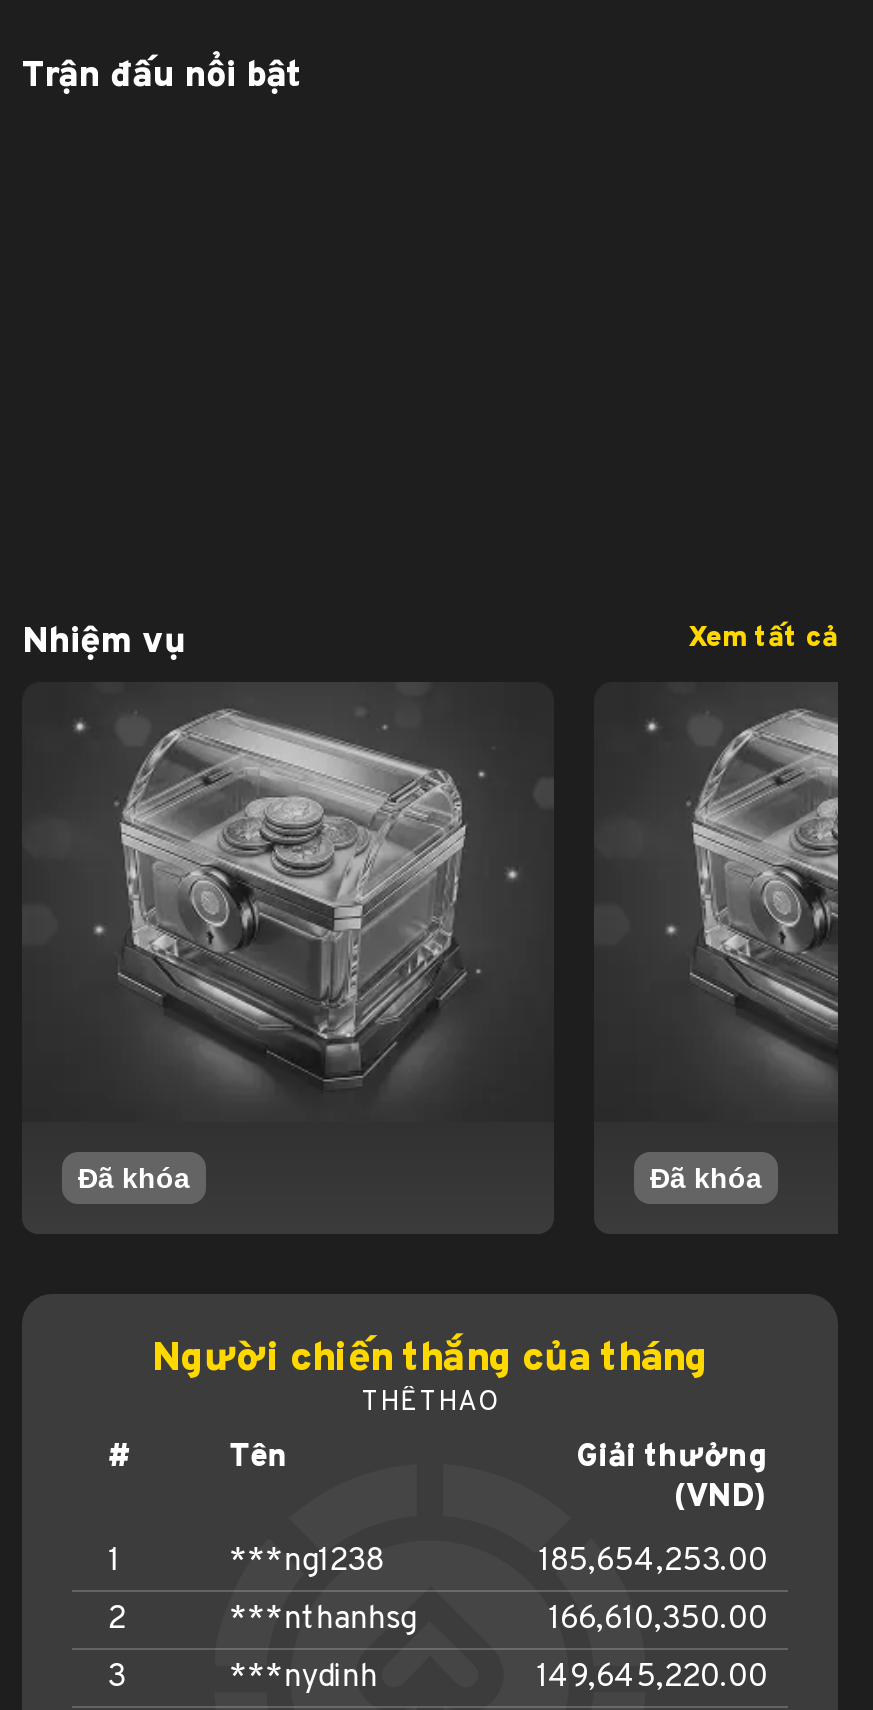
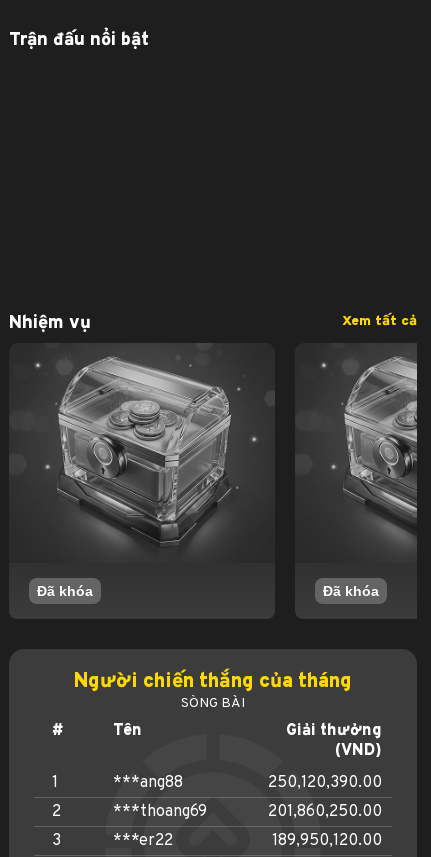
- THỂ THAO
+ SÒNG BÀI

- ***ng1238
- 185,654,253.00
+ ***ang88
+ 250,120,390.00

- ***nthanhsg
- 166,610,350.00
+ ***thoang69
+ 201,860,250.00

- ***nydinh
- 149,645,220.00
+ ***er22
+ 189,950,120.00
